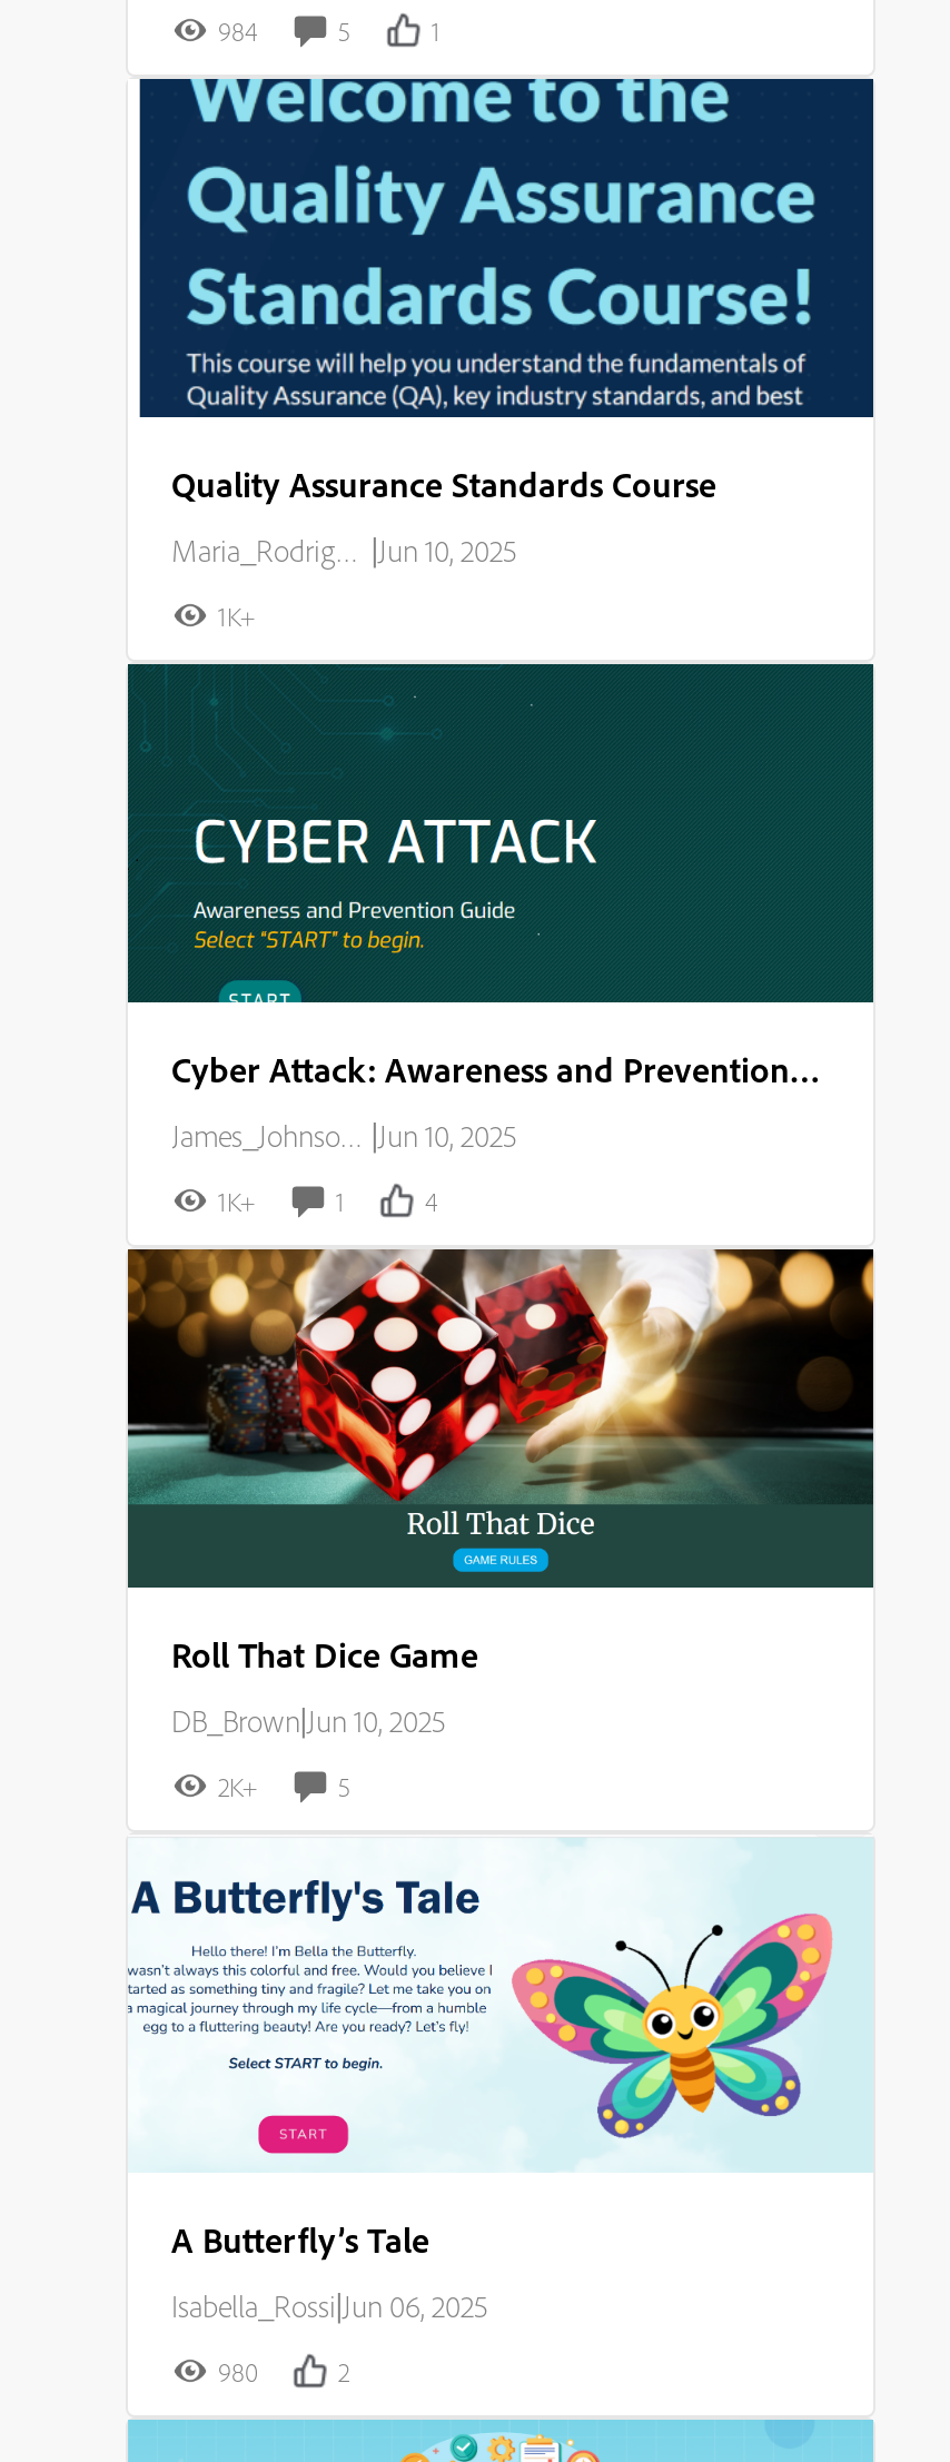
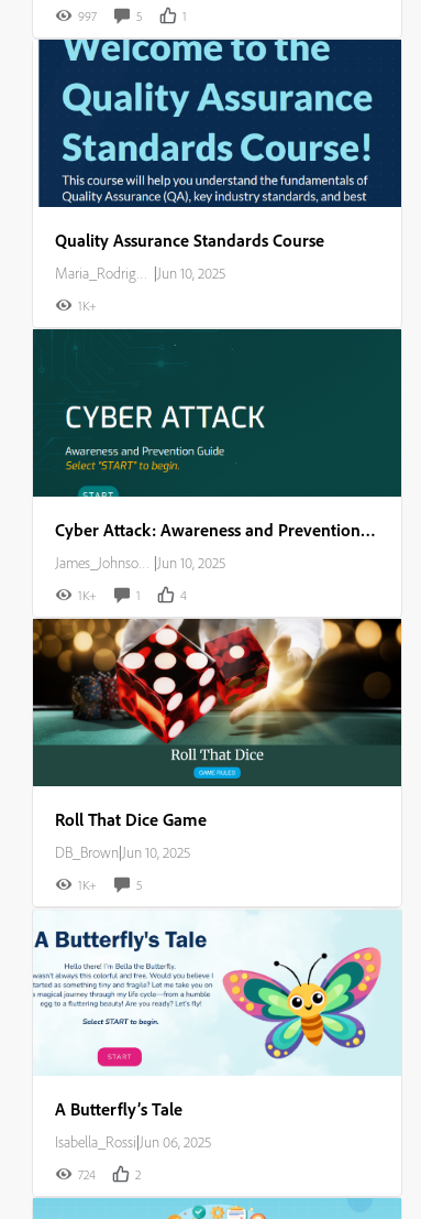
- 984
+ 997

- 2K+
+ 1K+

- 980
+ 724
